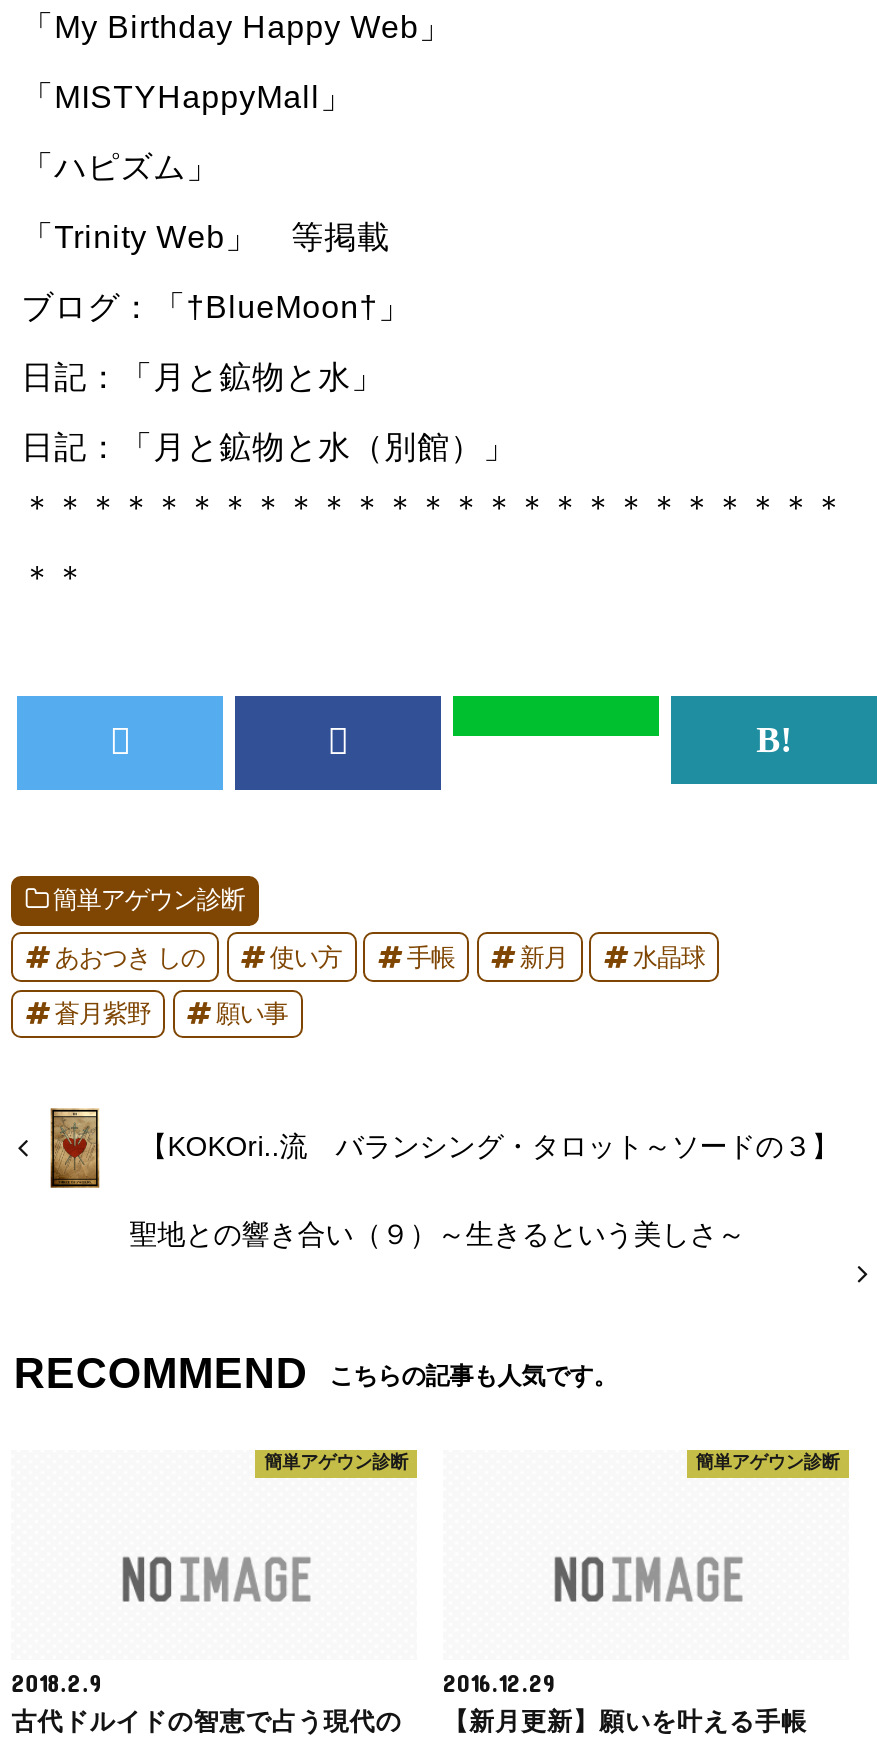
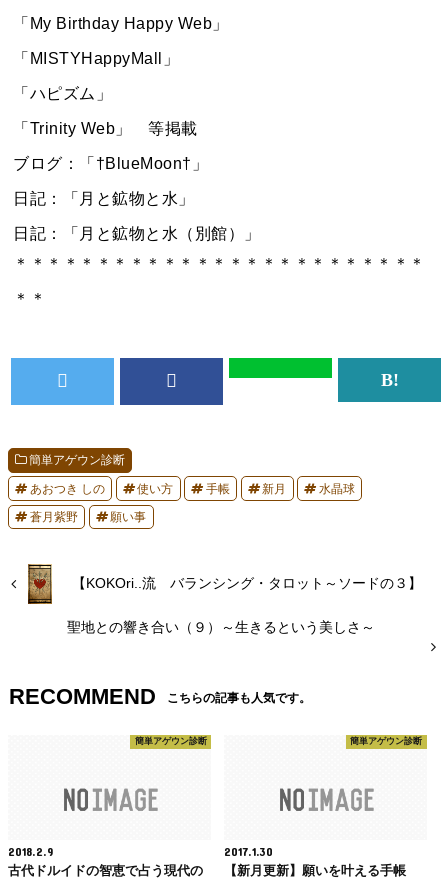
- 2016.12.29
+ 2017.1.30
